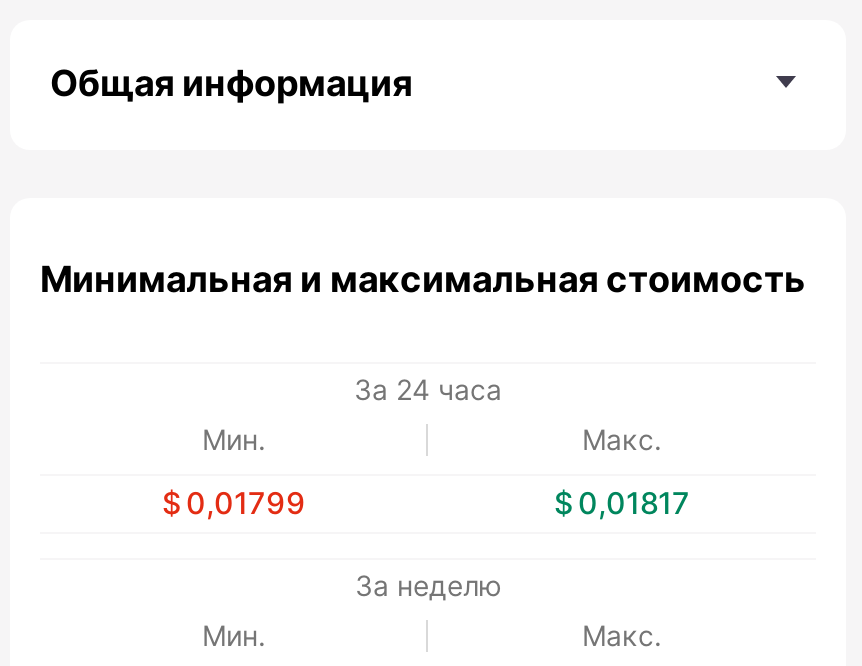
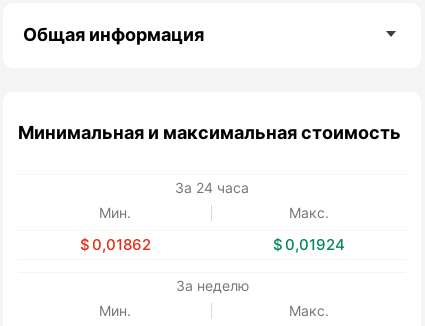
- 0,01799
+ 0,01862

- 0,01817
+ 0,01924
